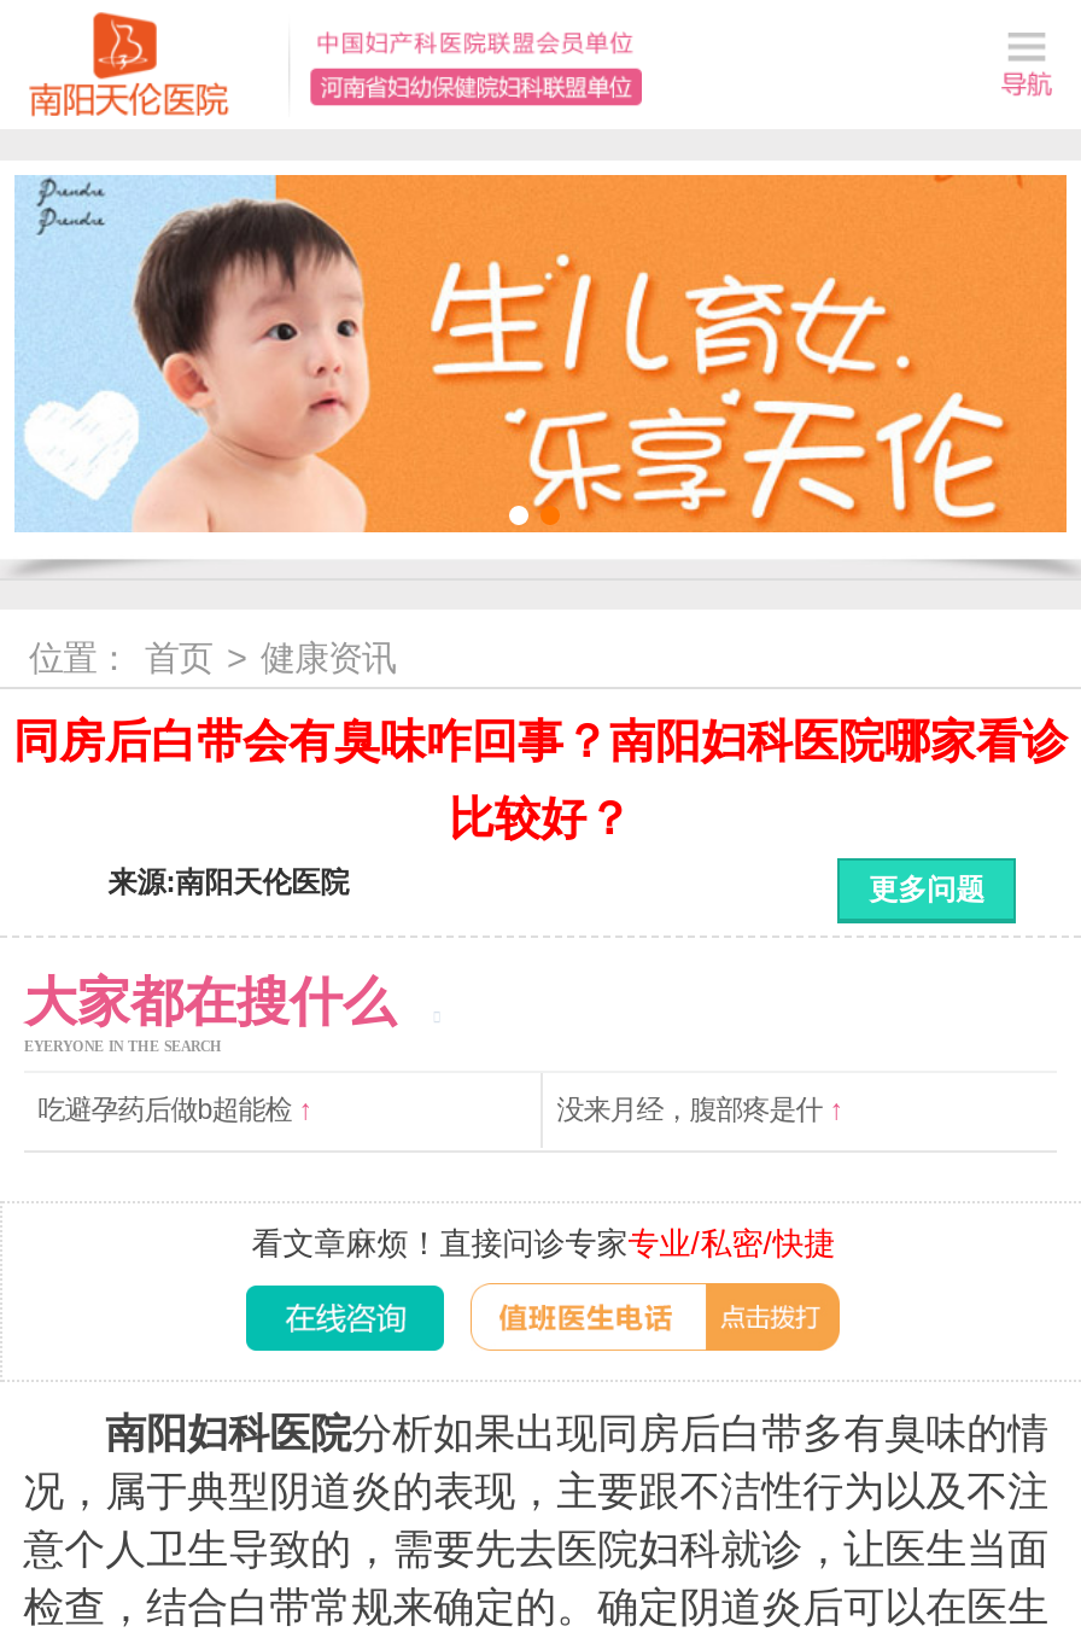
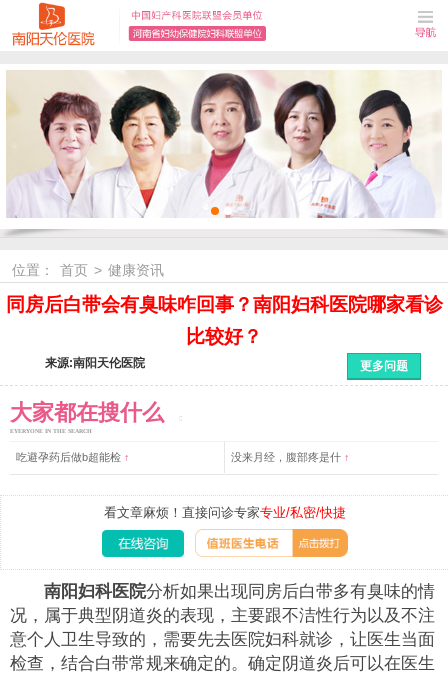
- [image]
+ [image]
